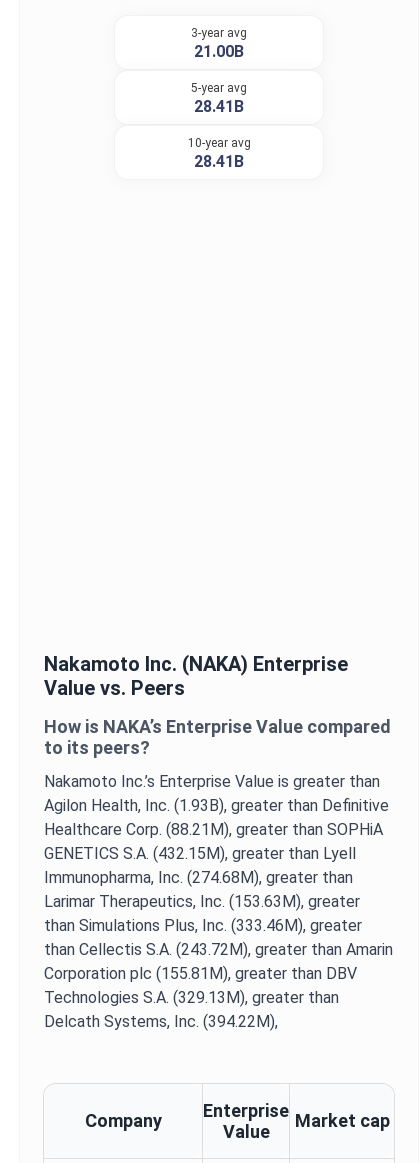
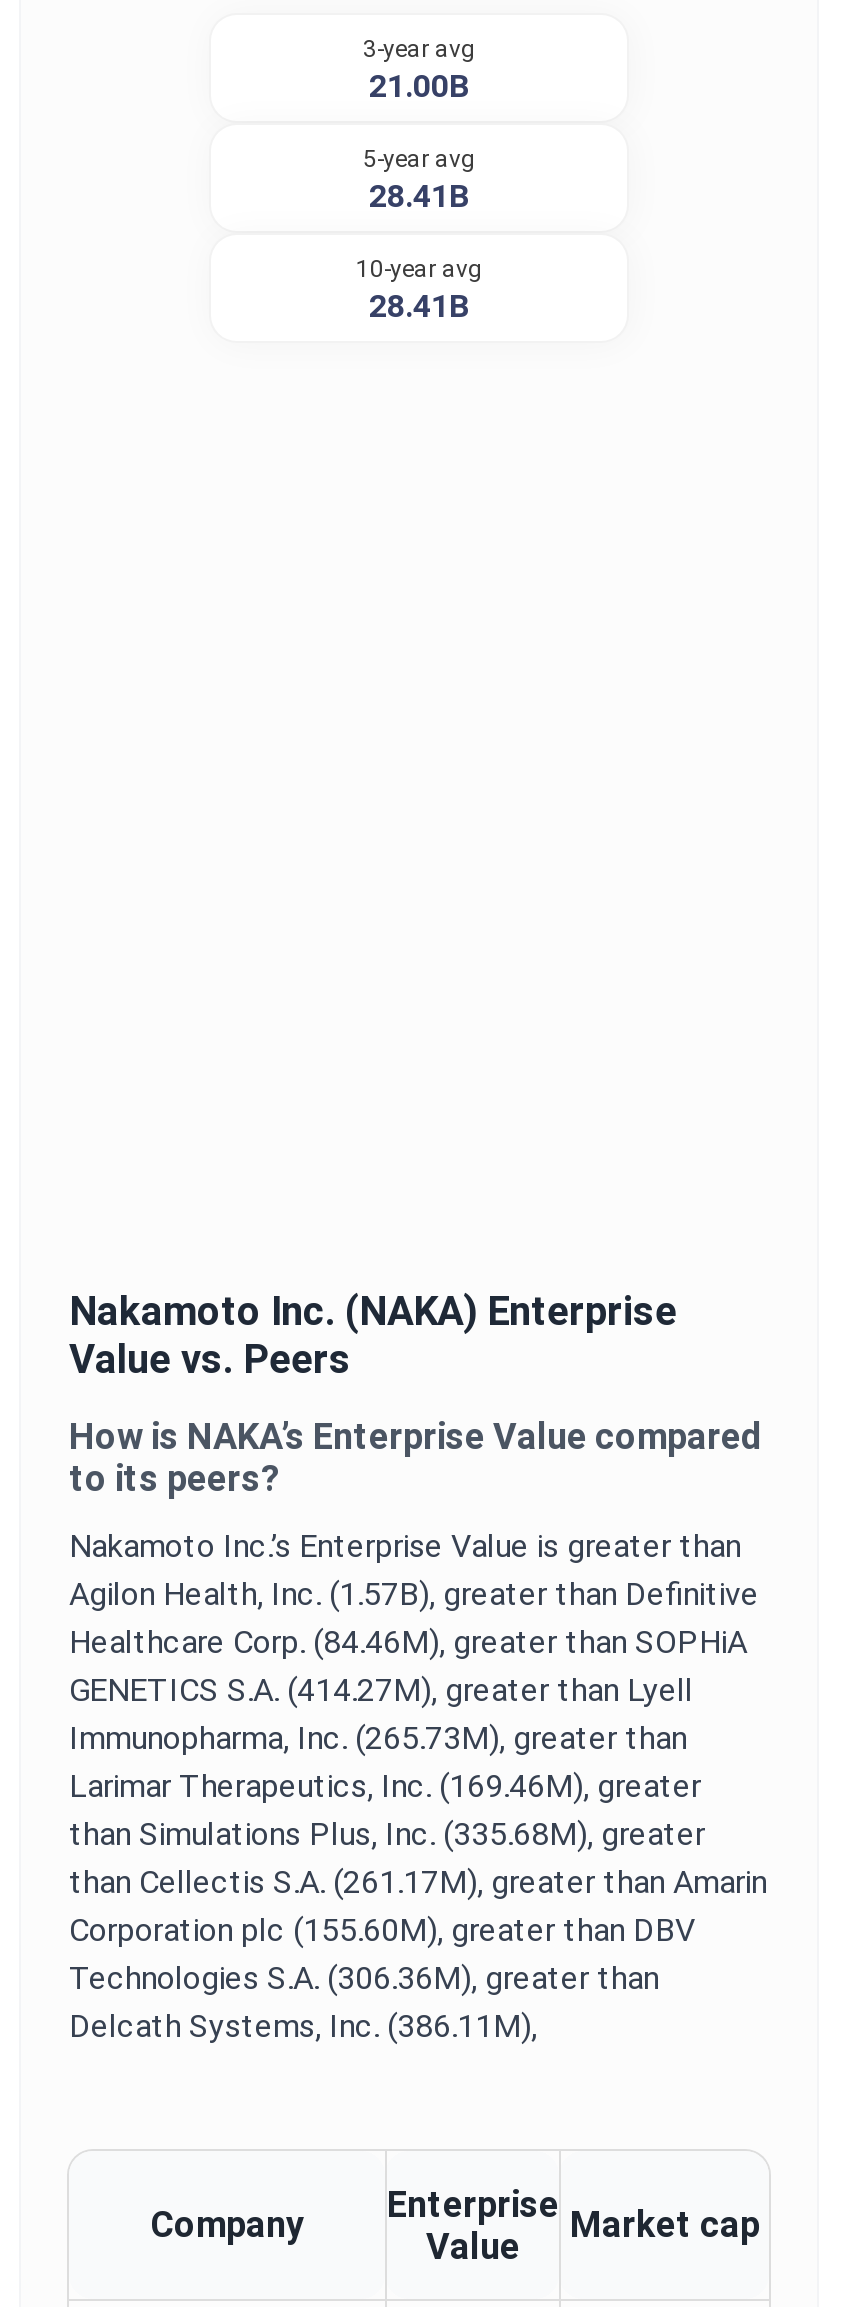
- Agilon Health, Inc. (1.93B), greater than Definitive
+ Agilon Health, Inc. (1.57B), greater than Definitive

- Healthcare Corp. (88.21M), greater than SOPHiA
+ Healthcare Corp. (84.46M), greater than SOPHiA

- GENETICS S.A. (432.15M), greater than Lyell
+ GENETICS S.A. (414.27M), greater than Lyell

- Immunopharma, Inc. (274.68M), greater than
+ Immunopharma, Inc. (265.73M), greater than

- Larimar Therapeutics, Inc. (153.63M), greater
+ Larimar Therapeutics, Inc. (169.46M), greater

- than Simulations Plus, Inc. (333.46M), greater
+ than Simulations Plus, Inc. (335.68M), greater

- than Cellectis S.A. (243.72M), greater than Amarin
+ than Cellectis S.A. (261.17M), greater than Amarin

- Corporation plc (155.81M), greater than DBV
+ Corporation plc (155.60M), greater than DBV

- Technologies S.A. (329.13M), greater than
+ Technologies S.A. (306.36M), greater than

- Delcath Systems, Inc. (394.22M),
+ Delcath Systems, Inc. (386.11M),
